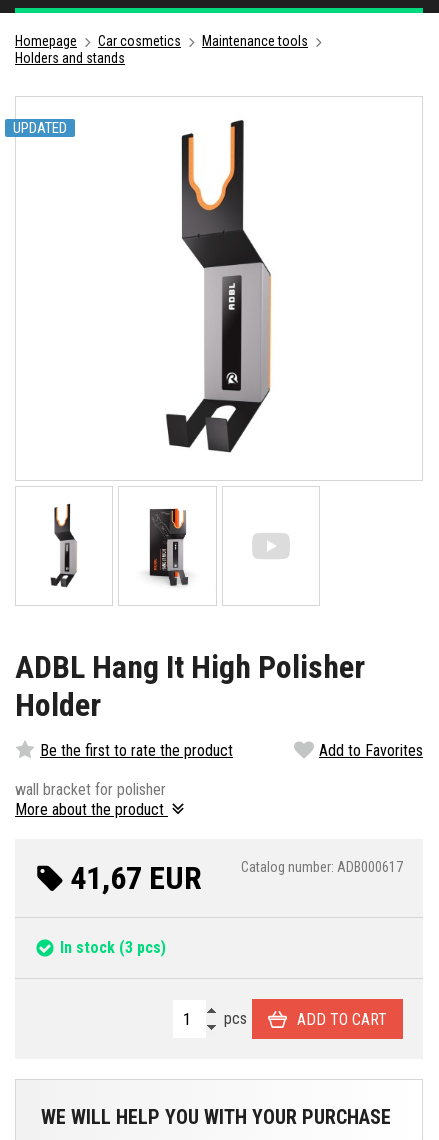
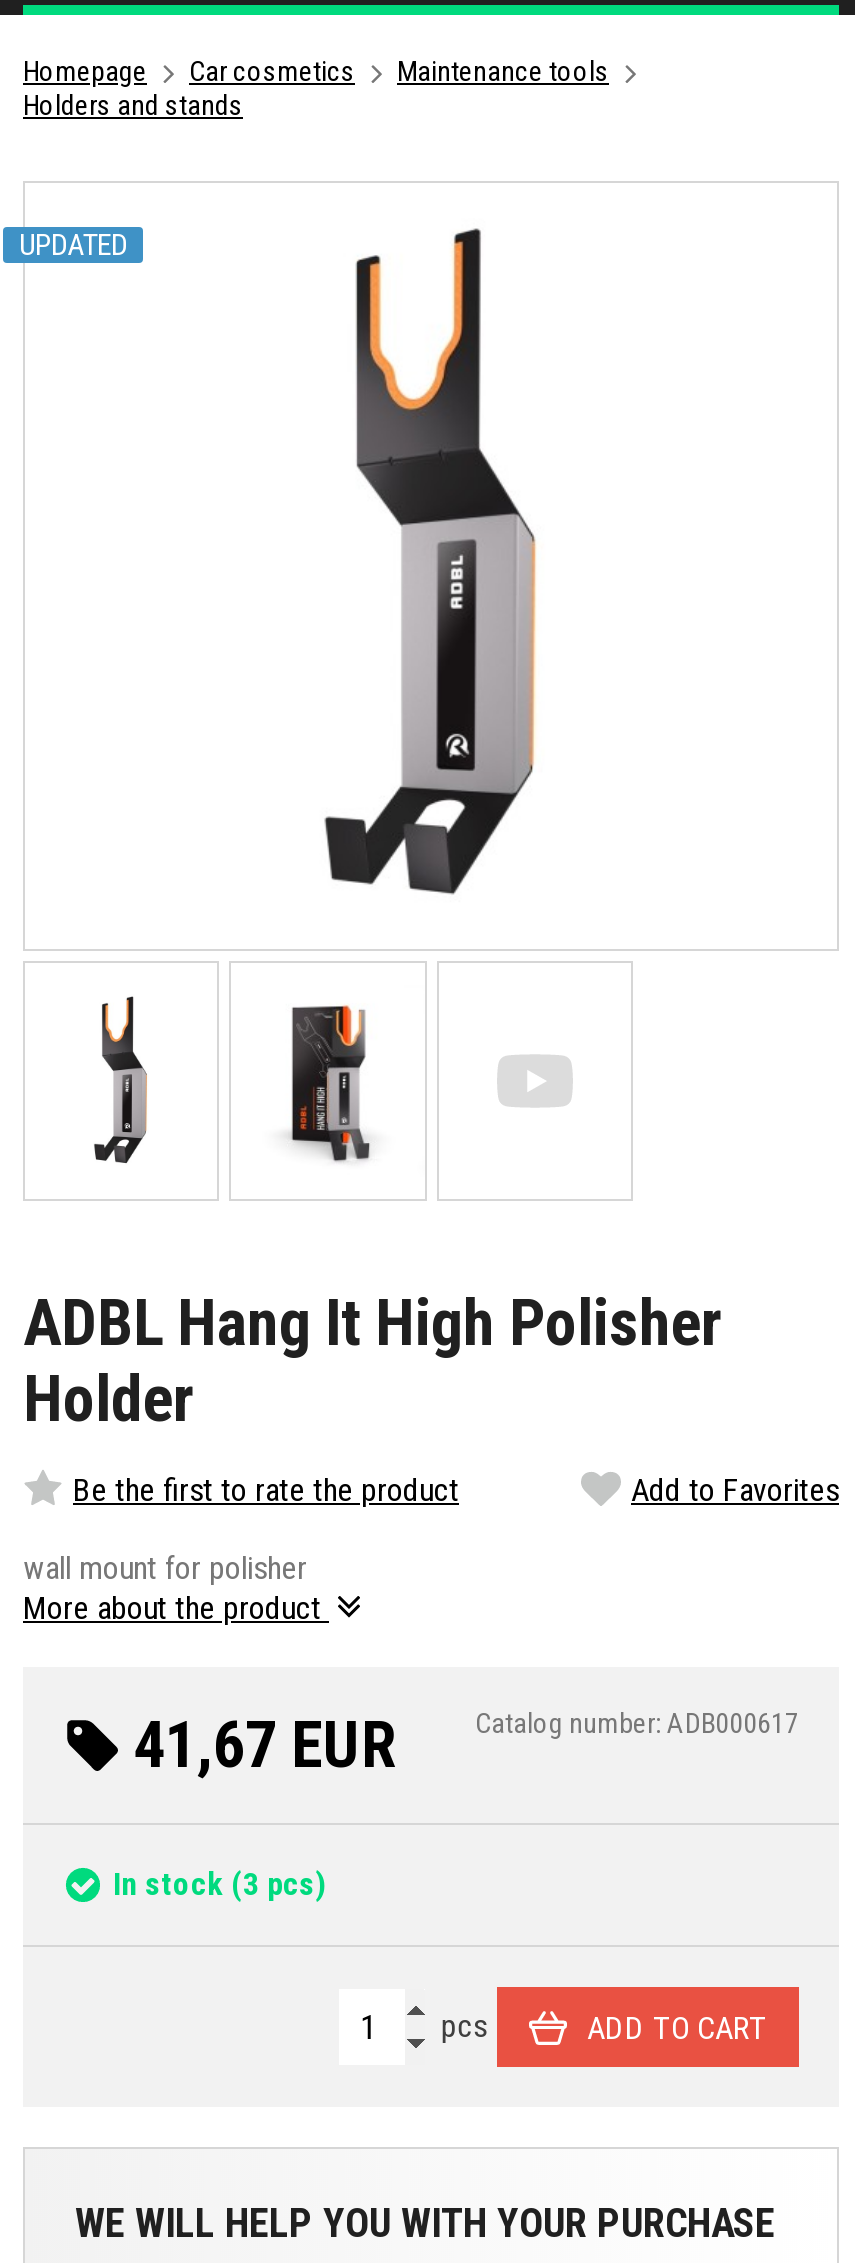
- wall bracket for polisher
+ wall mount for polisher
